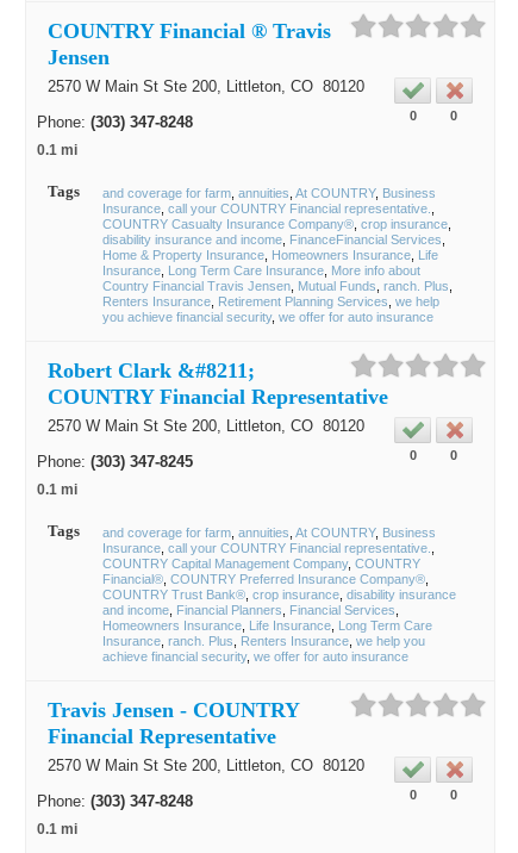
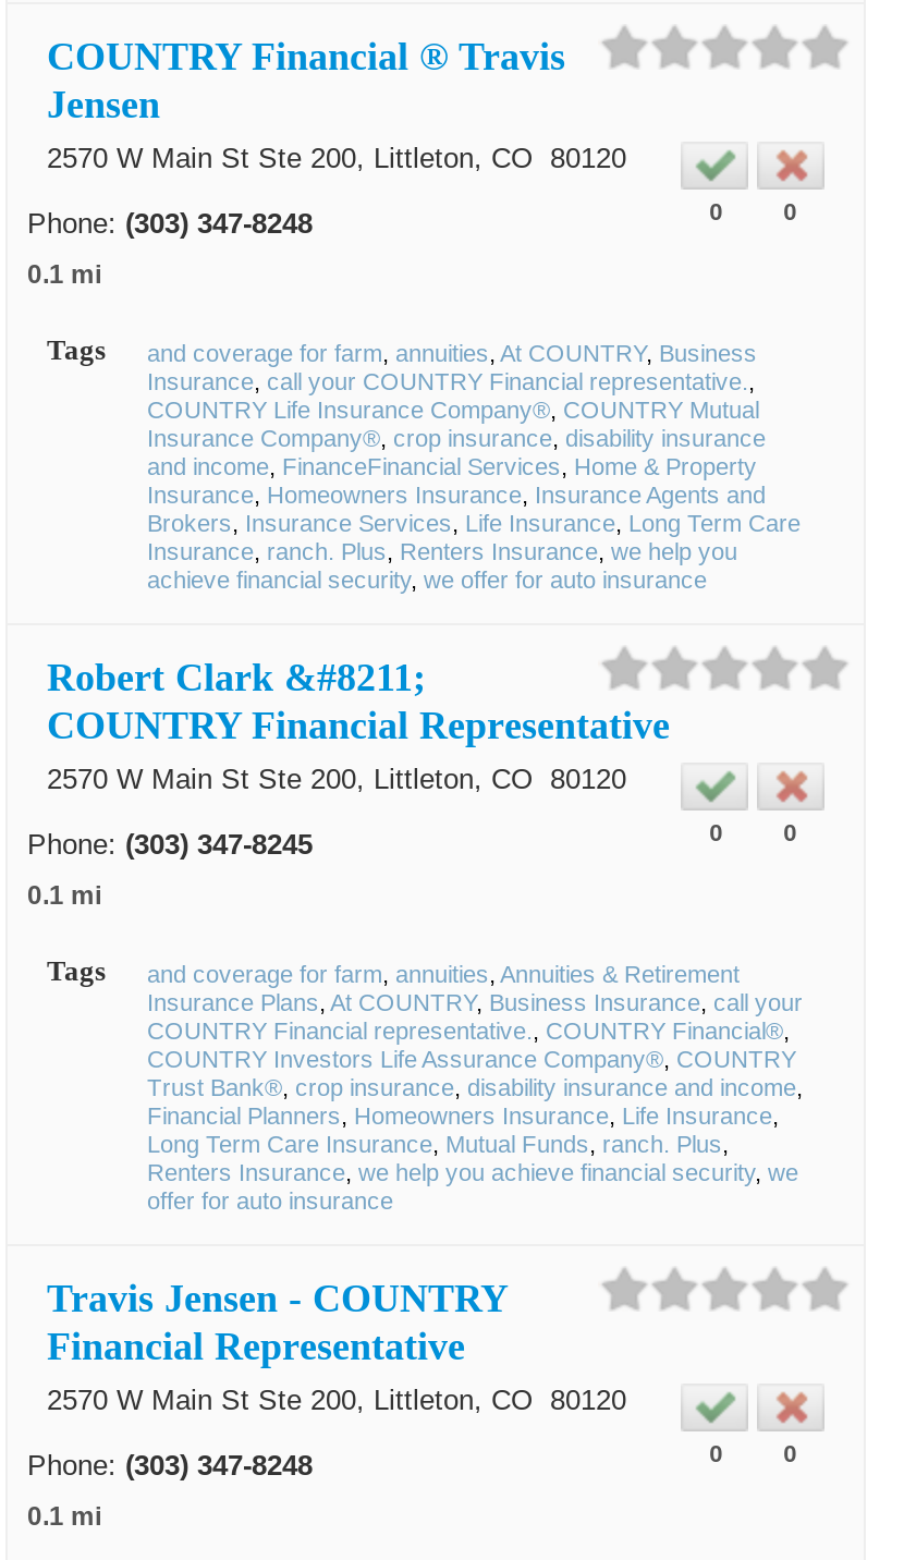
- COUNTRY Casualty Insurance Company® crop insurance
- disability insurance and income FinanceFinancial Services
- Home & Property Insurance Homeowners Insurance Life
- Insurance Long Term Care Insurance More info about
- Country Financial Travis Jensen Mutual Funds ranch. Plus
- Renters Insurance Retirement Planning Services we help
- you achieve financial security we offer for auto insurance
+ COUNTRY Life Insurance Company® COUNTRY Mutual
+ Insurance Company® crop insurance disability insurance
+ and income FinanceFinancial Services Home & Property
+ Insurance Homeowners Insurance Insurance Agents and
+ Brokers Insurance Services Life Insurance Long Term Care

- and coverage for farm annuities At COUNTRY Business
- Insurance call your COUNTRY Financial representative.
- COUNTRY Capital Management Company COUNTRY
- Financial® COUNTRY Preferred Insurance Company®
- COUNTRY Trust Bank® crop insurance disability insurance
- and income Financial Planners Financial Services
- Homeowners Insurance Life Insurance Long Term Care
+ and coverage for farm annuities Annuities & Retirement
+ Insurance Plans At COUNTRY Business Insurance call your
+ COUNTRY Financial representative. COUNTRY Financial®
+ COUNTRY Investors Life Assurance Company® COUNTRY
+ Trust Bank® crop insurance disability insurance and income
+ Financial Planners Homeowners Insurance Life Insurance
+ Long Term Care Insurance Mutual Funds ranch. Plus
+ Renters Insurance we help you achieve financial security we
+ offer for auto insurance

moved up: Insurance ranch. Plus Renters Insurance we help you | achieve financial security we offer for auto insurance
